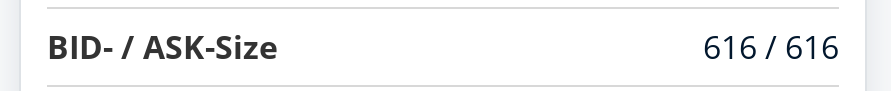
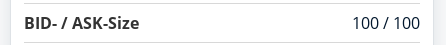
- 616 / 616
+ 100 / 100
